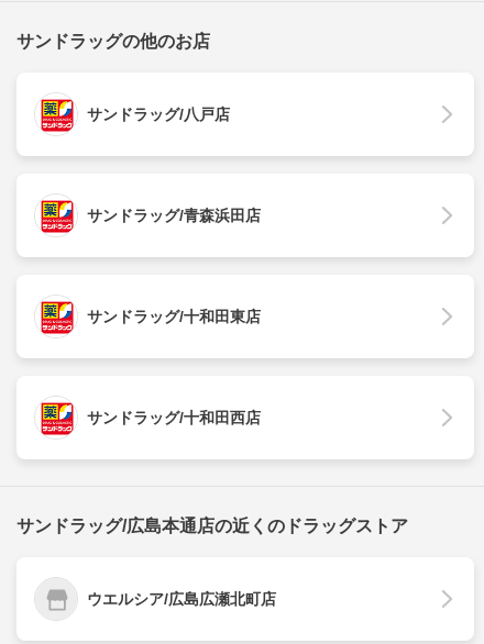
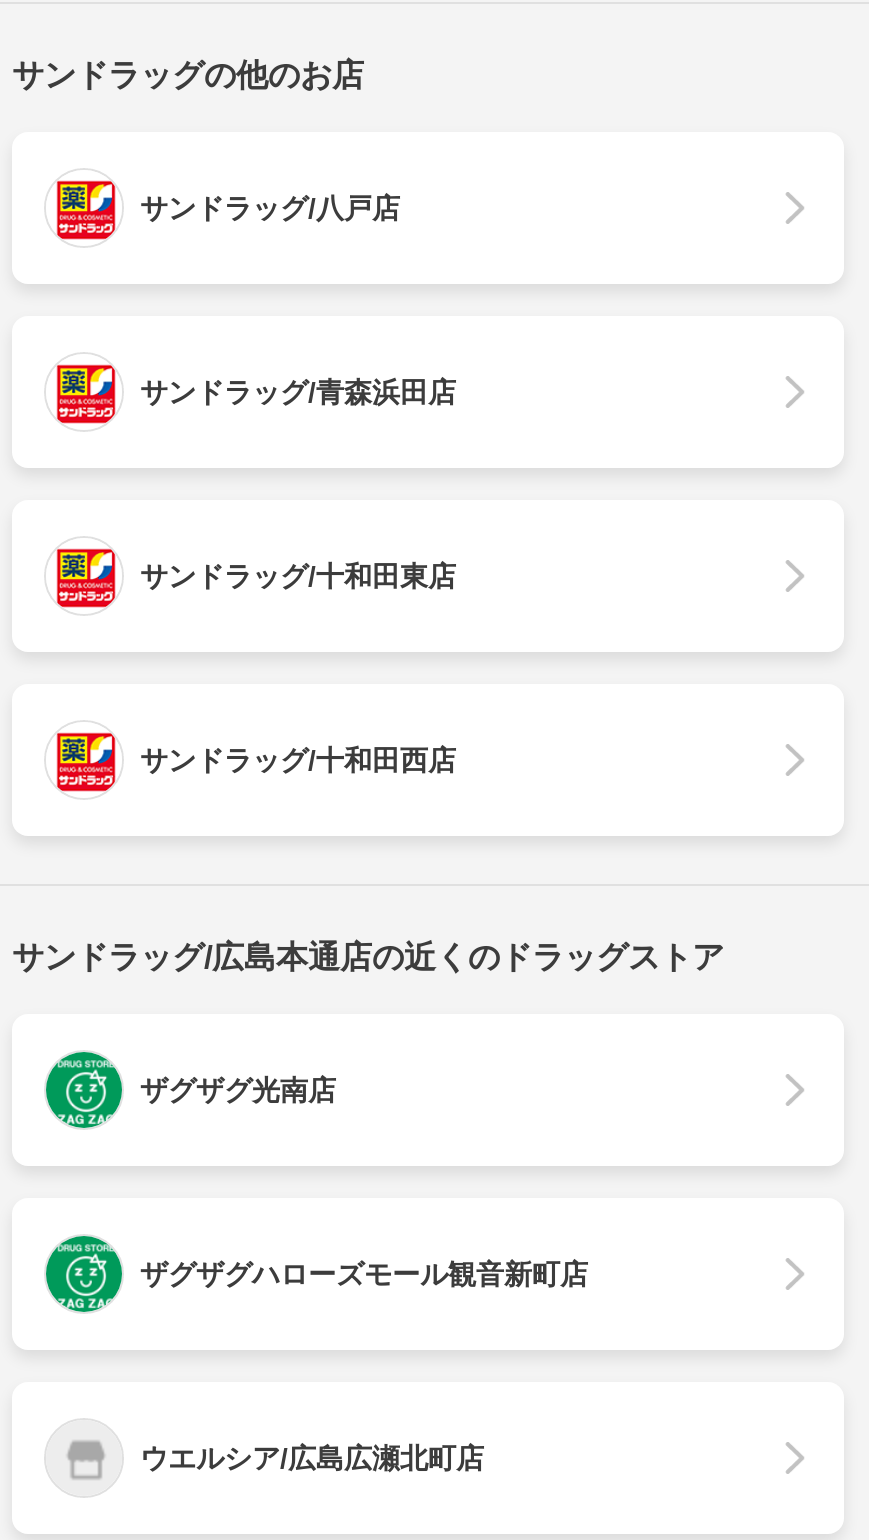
+ [image]
+ ザグザグ光南店

+ ザグザグハローズモール観音新町店
